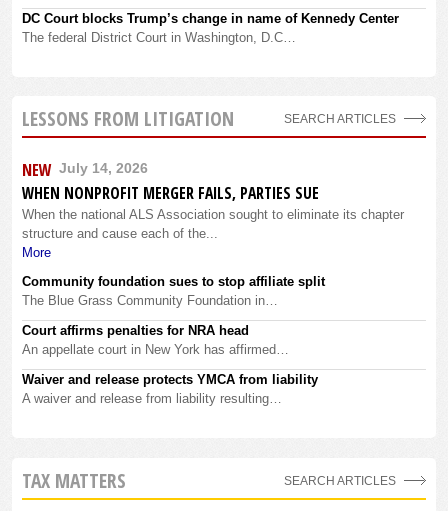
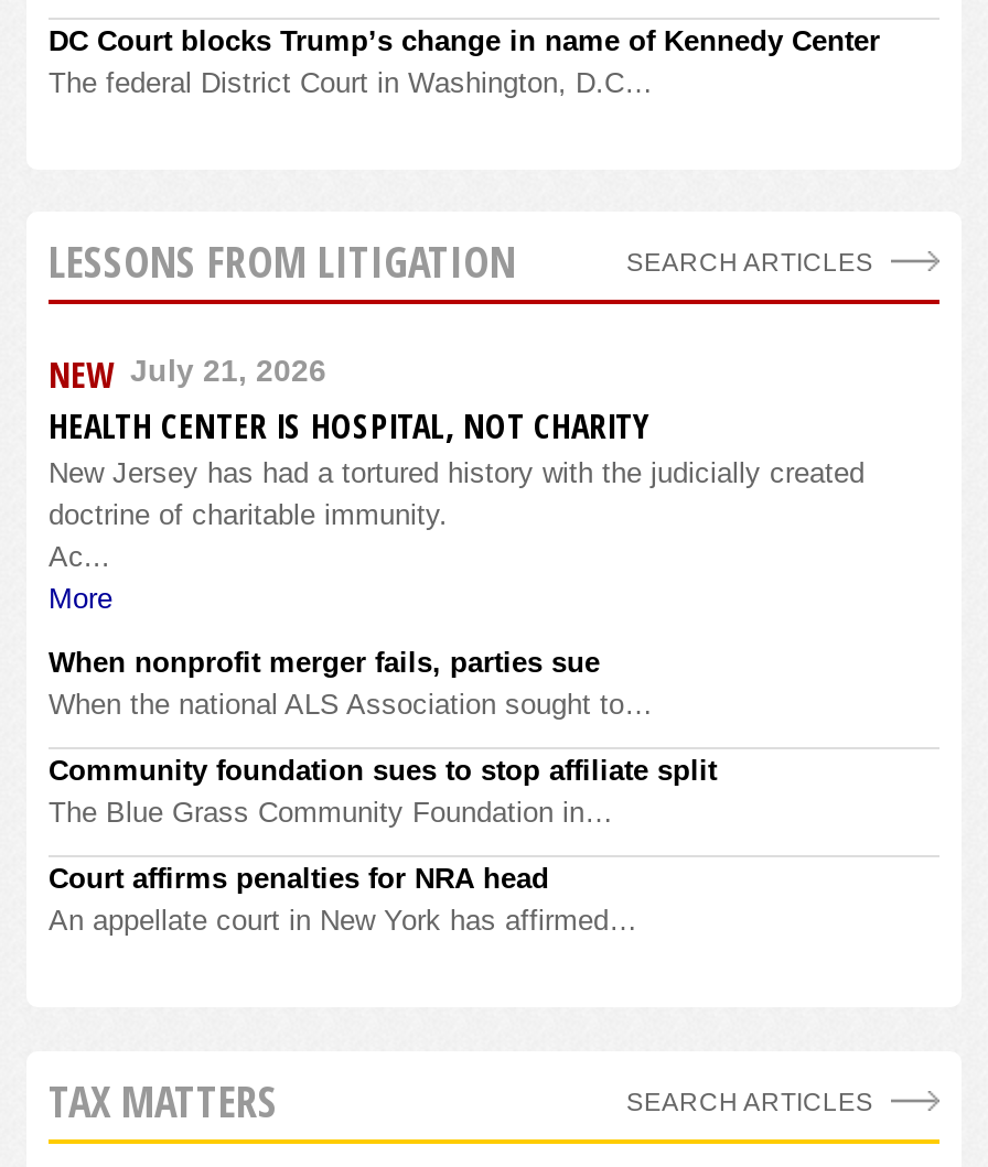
- NEW July 14, 2026
- WHEN NONPROFIT MERGER FAILS, PARTIES SUE
- When the national ALS Association sought to eliminate its chapter
- structure and cause each of the...
+ NEW July 21, 2026
+ HEALTH CENTER IS HOSPITAL, NOT CHARITY
+ New Jersey has had a tortured history with the judicially created
+ doctrine of charitable immunity.
+ Ac...

+ When nonprofit merger fails, parties sue
+ When the national ALS Association sought to…

moved down: Community foundation sues to stop affiliate split | The Blue Grass Community Foundation in… | Court affirms penalties for NRA head | An appellate court in New York has affirmed…

- Waiver and release protects YMCA from liability
- A waiver and release from liability resulting…
